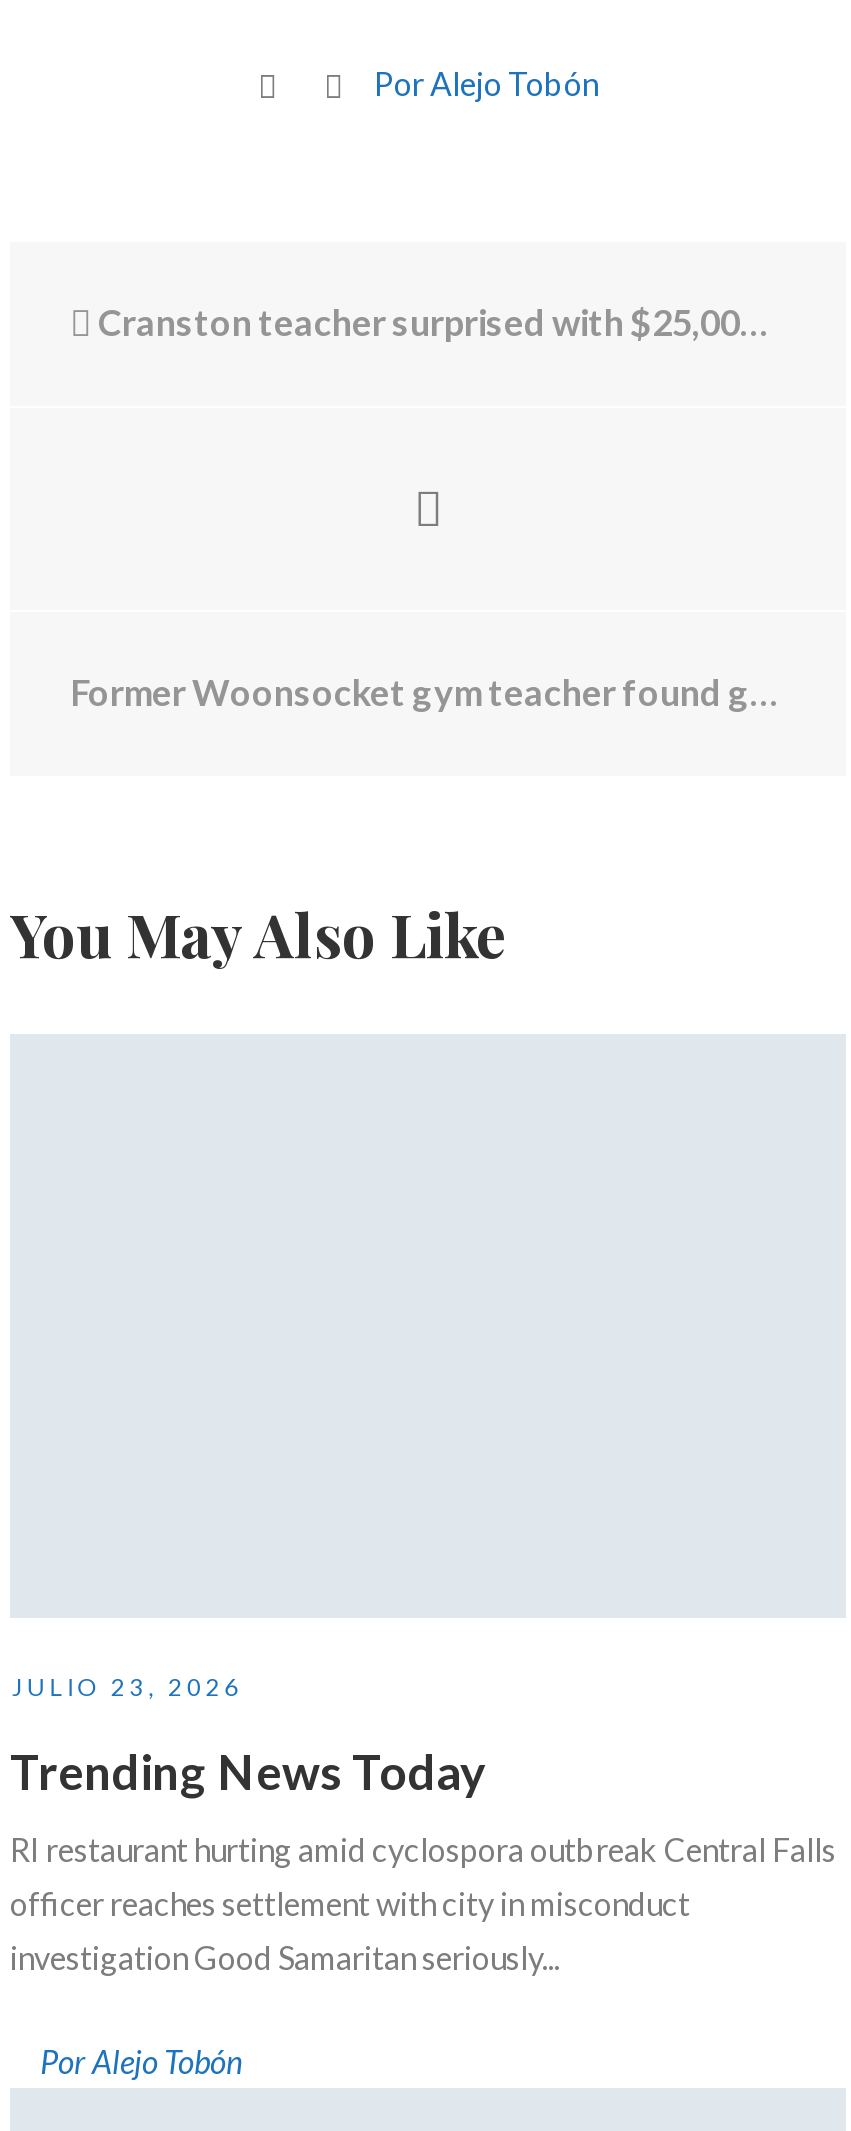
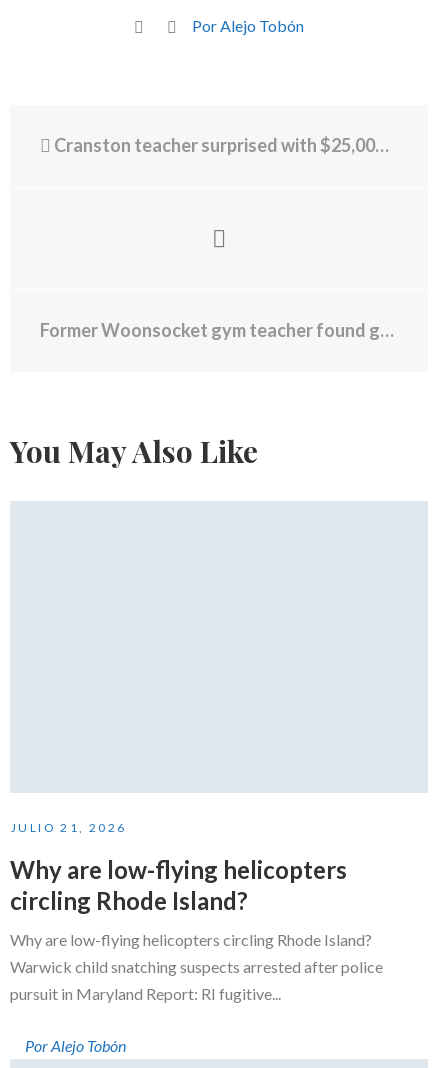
- JULIO 23, 2026
+ JULIO 21, 2026

- Trending News Today
+ Why are low-flying helicopters
+ circling Rhode Island?

- RI restaurant hurting amid cyclospora outbreak Central Falls
- officer reaches settlement with city in misconduct
- investigation Good Samaritan seriously...
+ Why are low-flying helicopters circling Rhode Island?
+ Warwick child snatching suspects arrested after police
+ pursuit in Maryland Report: RI fugitive...
